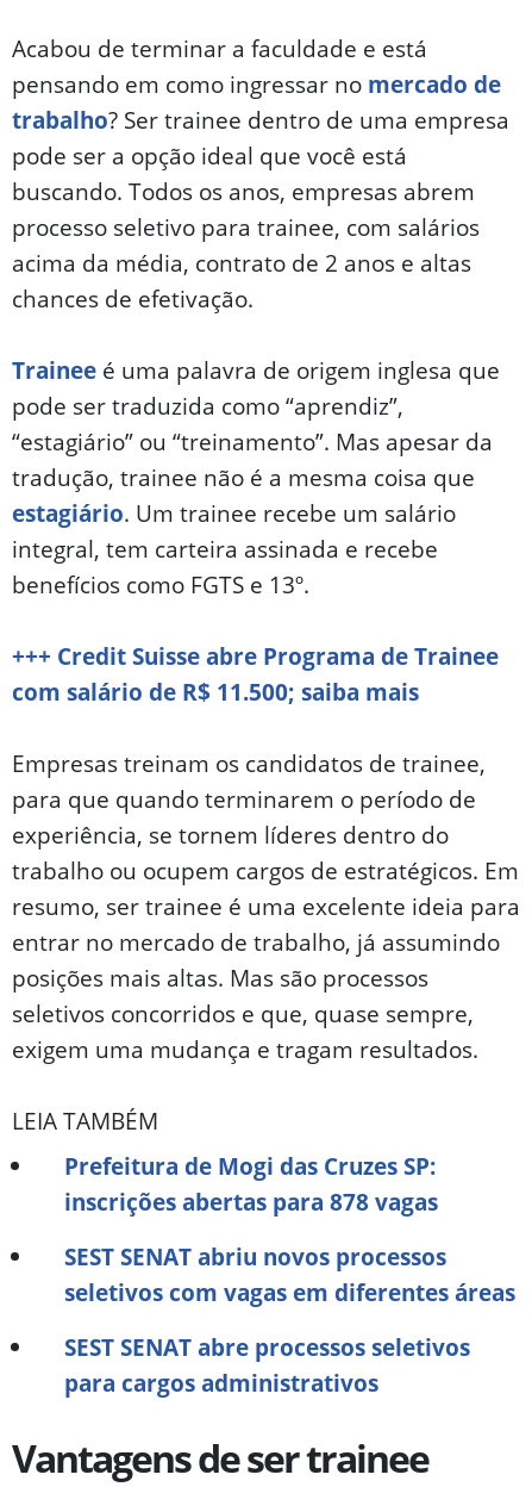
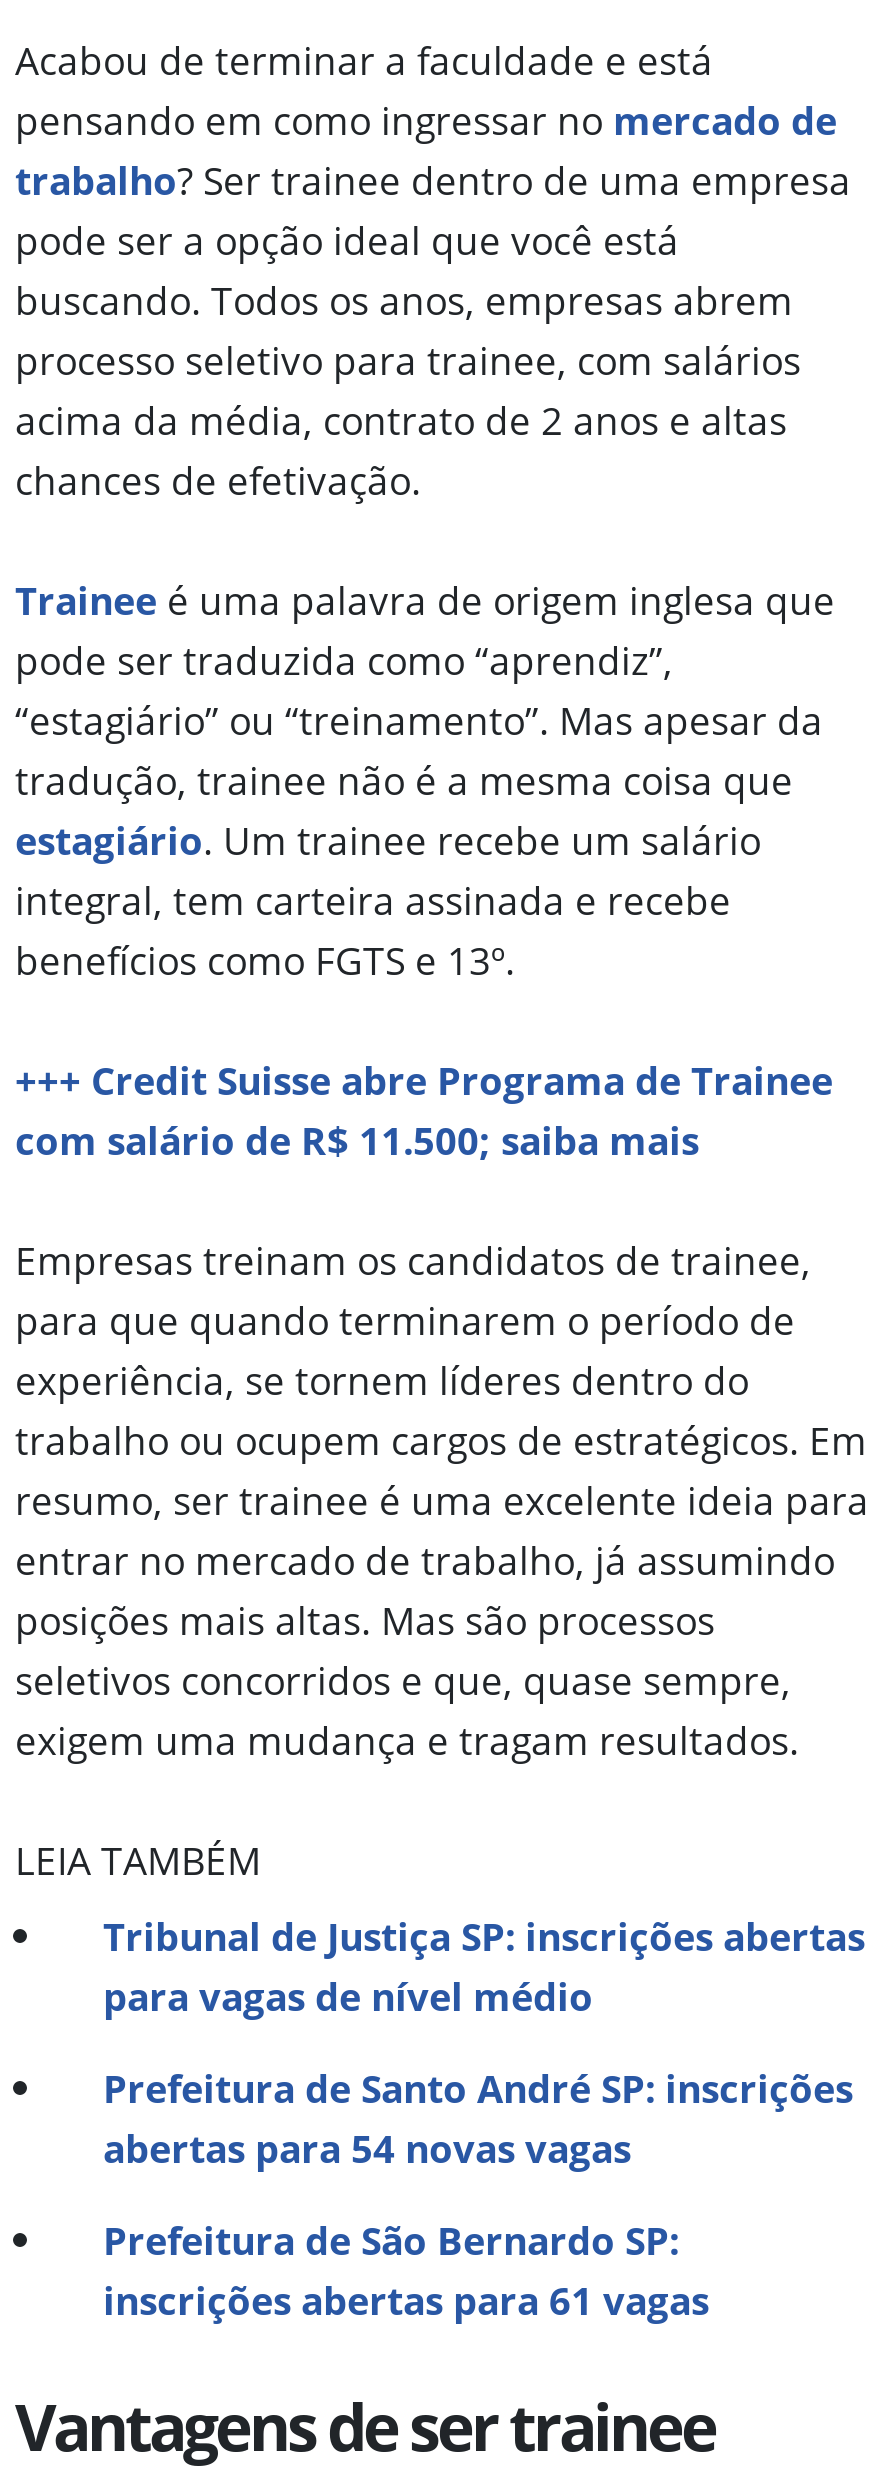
- Prefeitura de Mogi das Cruzes SP:
- inscrições abertas para 878 vagas
+ Tribunal de Justiça SP: inscrições abertas
+ para vagas de nível médio

- SEST SENAT abriu novos processos
- seletivos com vagas em diferentes áreas
+ Prefeitura de Santo André SP: inscrições
+ abertas para 54 novas vagas

- SEST SENAT abre processos seletivos
- para cargos administrativos
+ Prefeitura de São Bernardo SP:
+ inscrições abertas para 61 vagas
